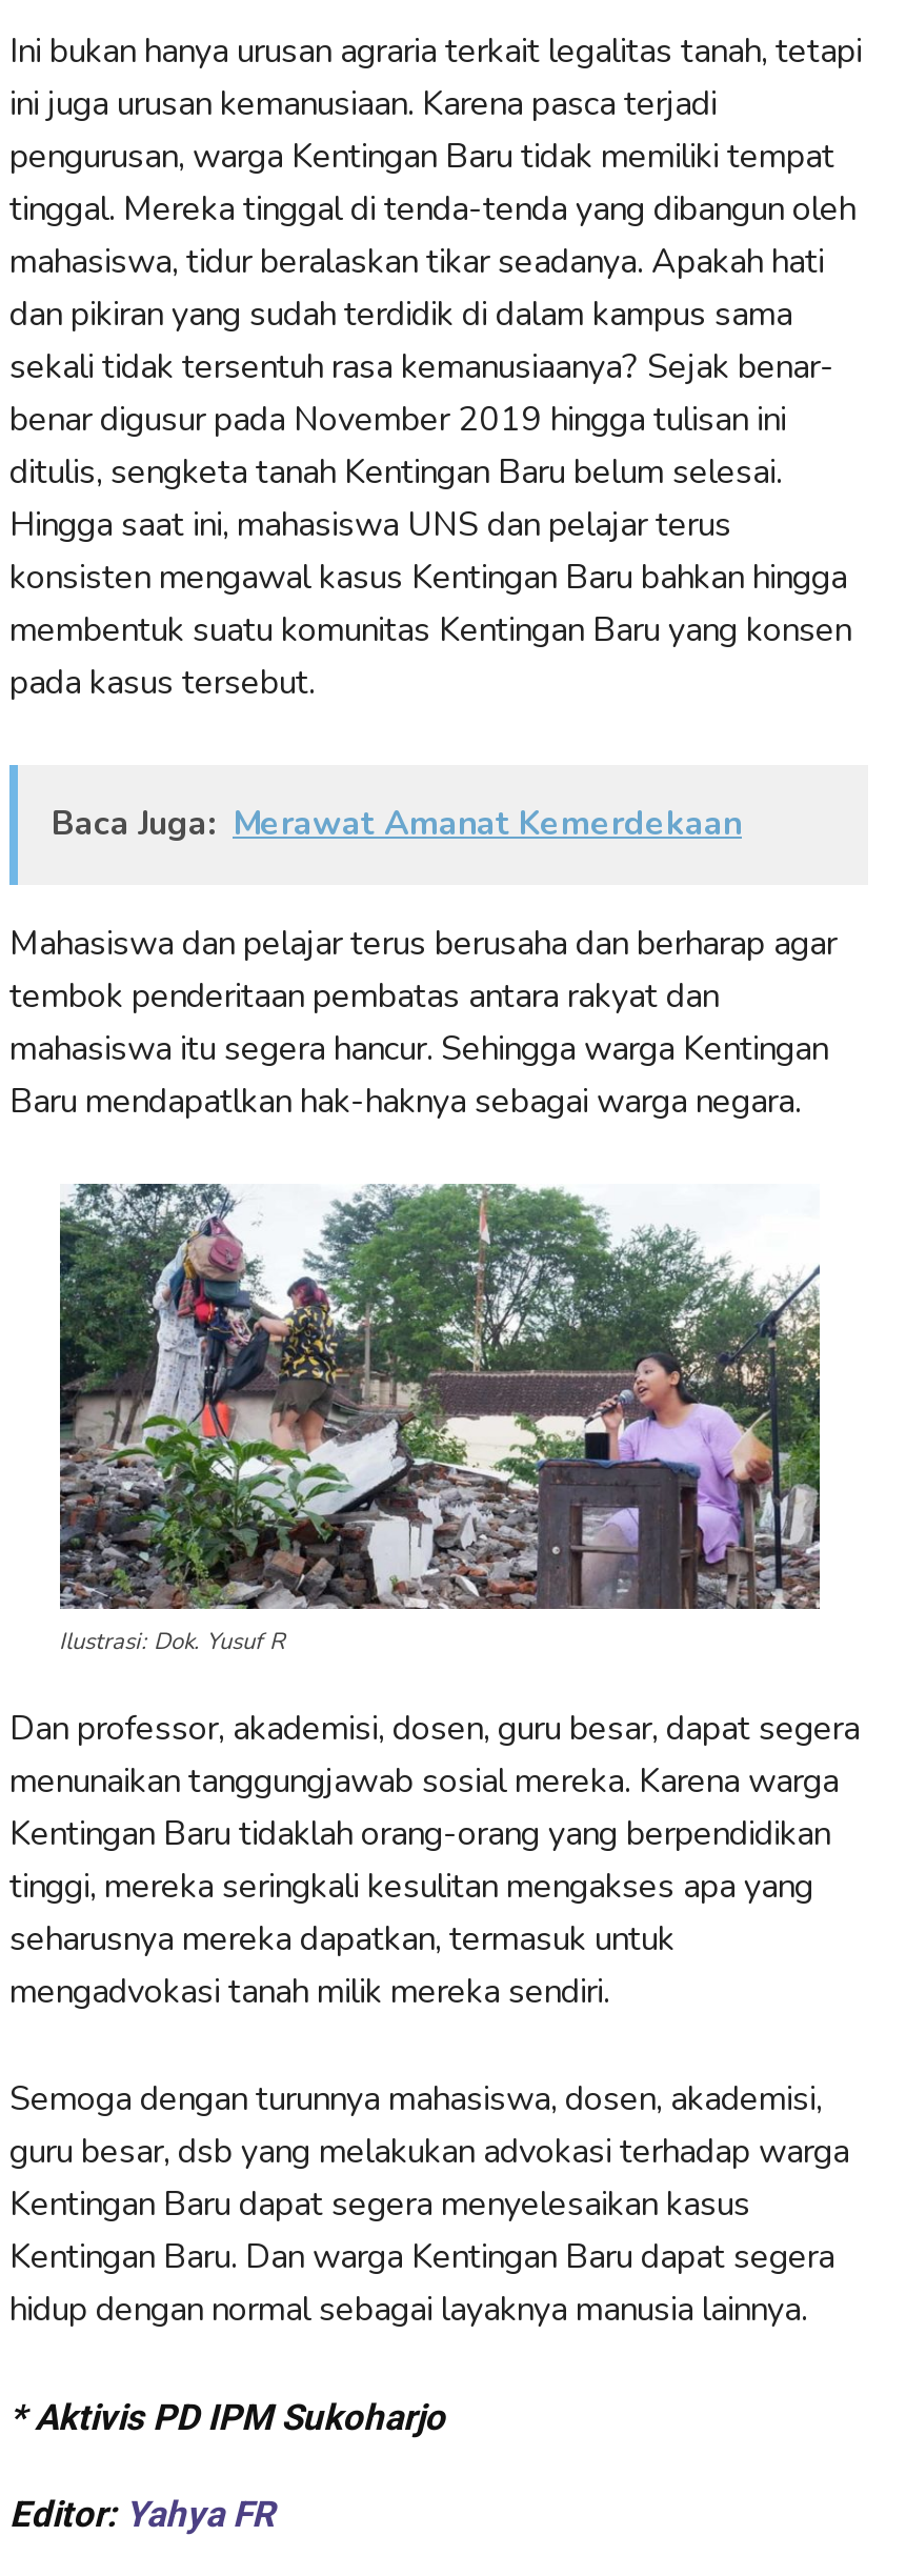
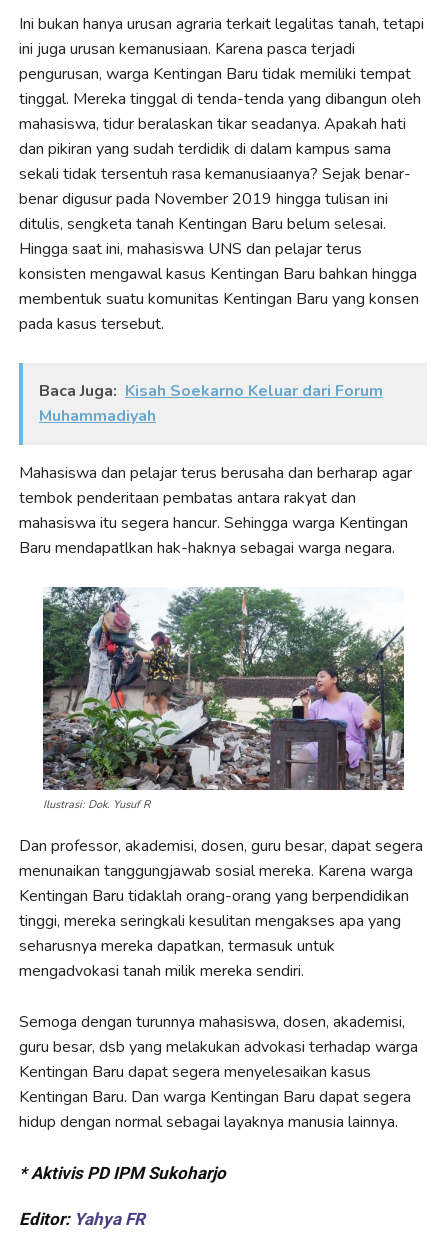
- Baca Juga: Merawat Amanat Kemerdekaan
+ Baca Juga: Kisah Soekarno Keluar dari Forum
+ Muhammadiyah
